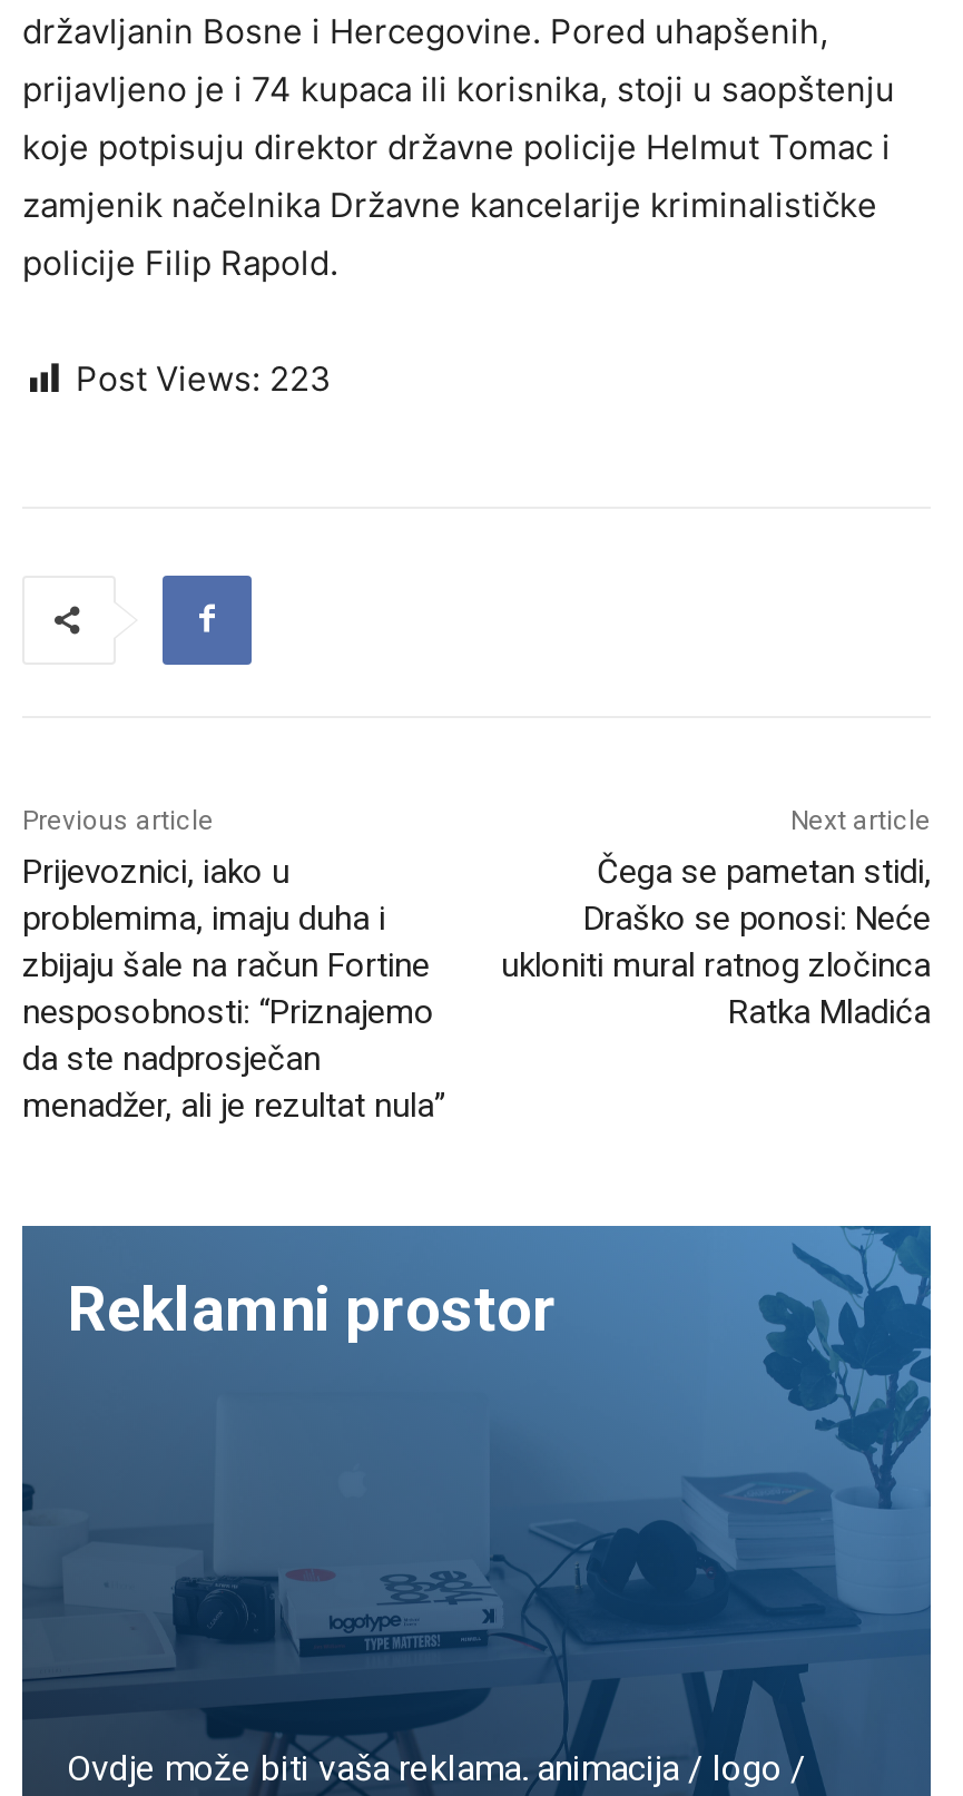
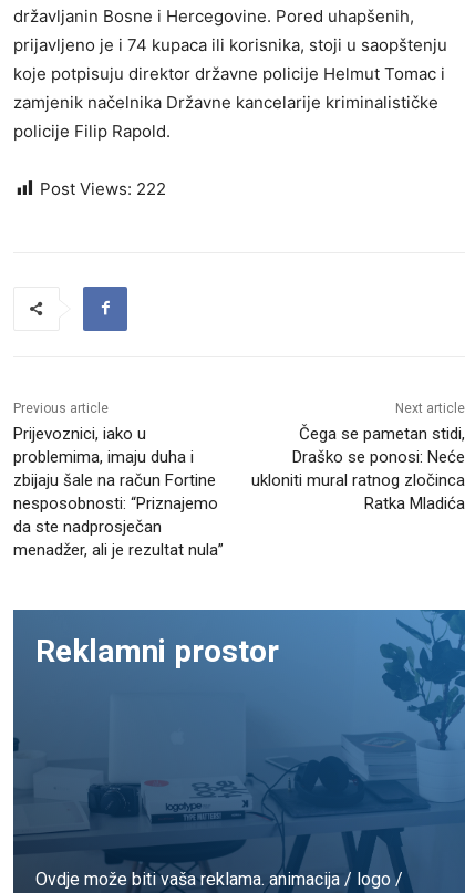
- Post Views: 223
+ Post Views: 222
